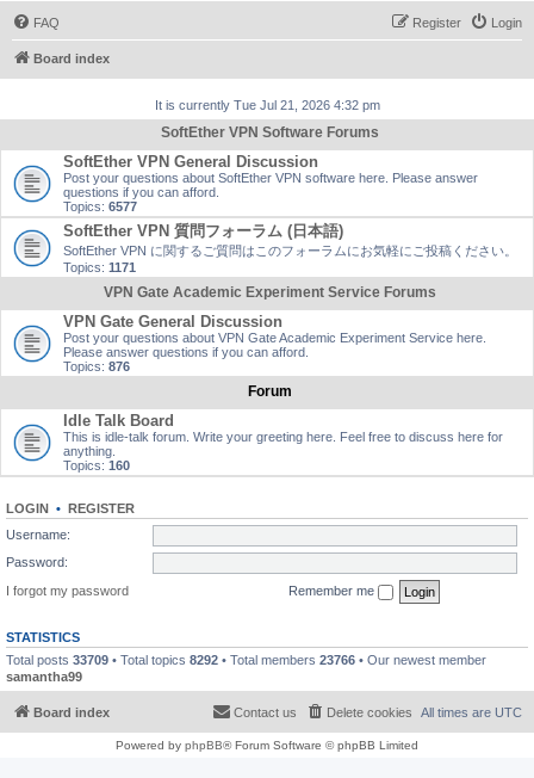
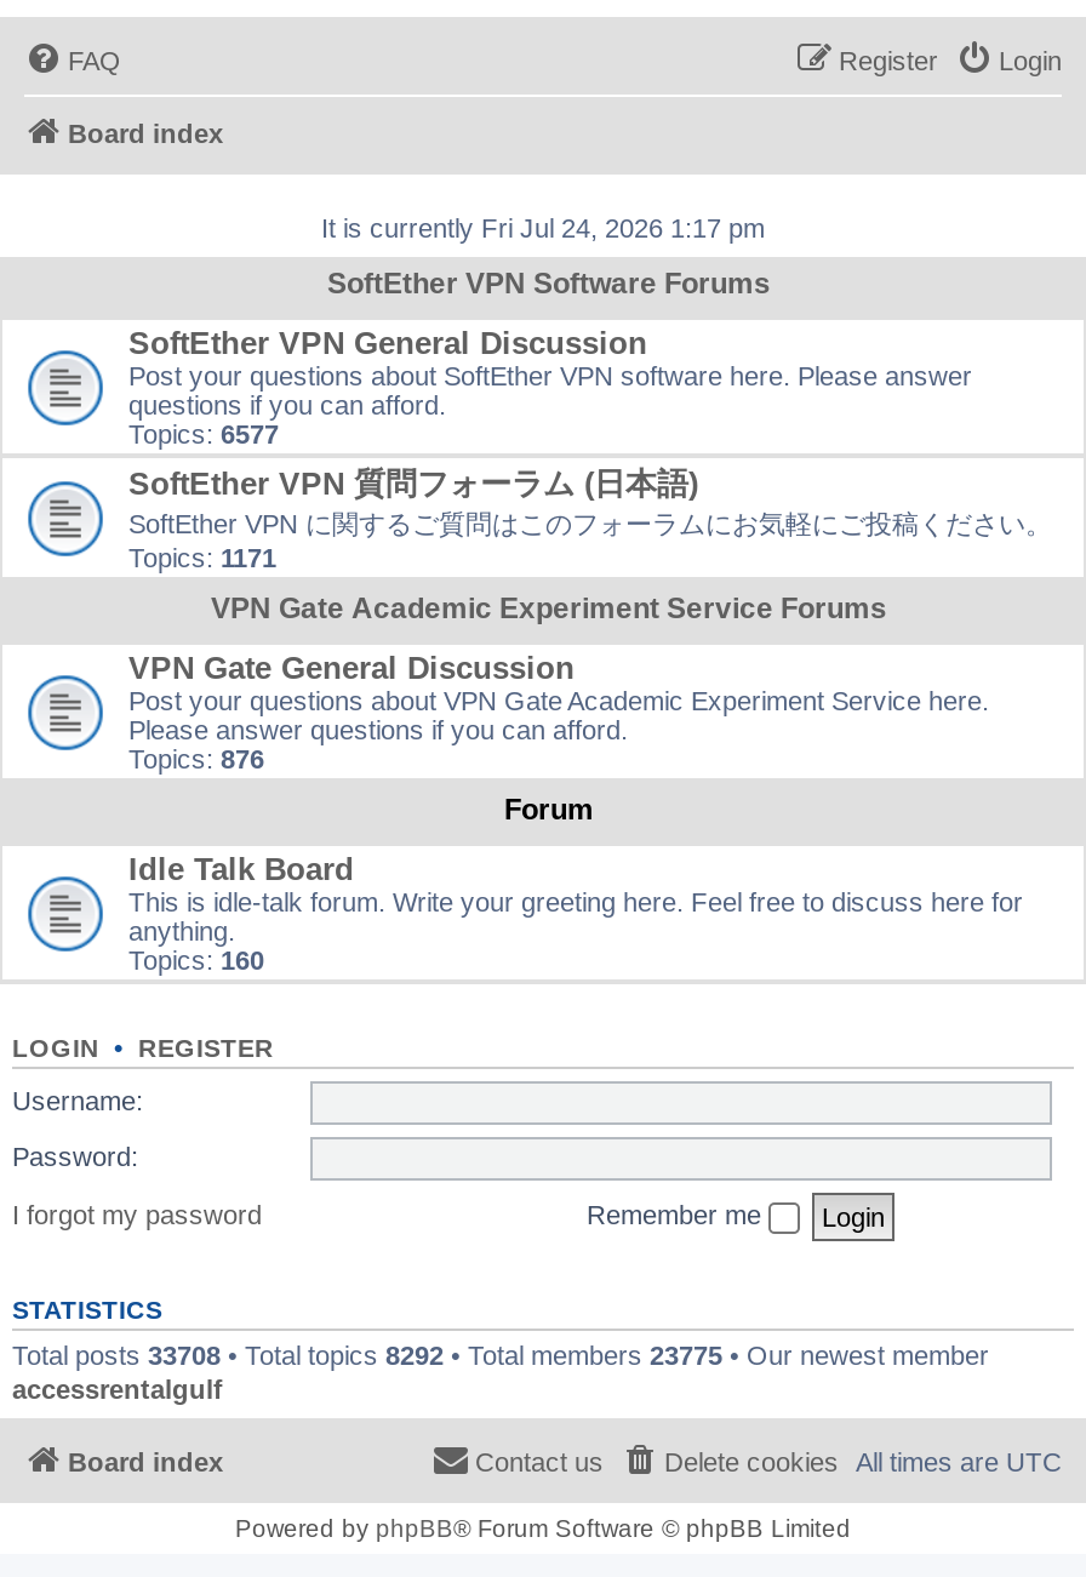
- It is currently Tue Jul 21, 2026 4:32 pm
+ It is currently Fri Jul 24, 2026 1:17 pm

- Total posts 33709 • Total topics 8292 • Total members 23766 • Our newest member
- samantha99
+ Total posts 33708 • Total topics 8292 • Total members 23775 • Our newest member
+ accessrentalgulf
